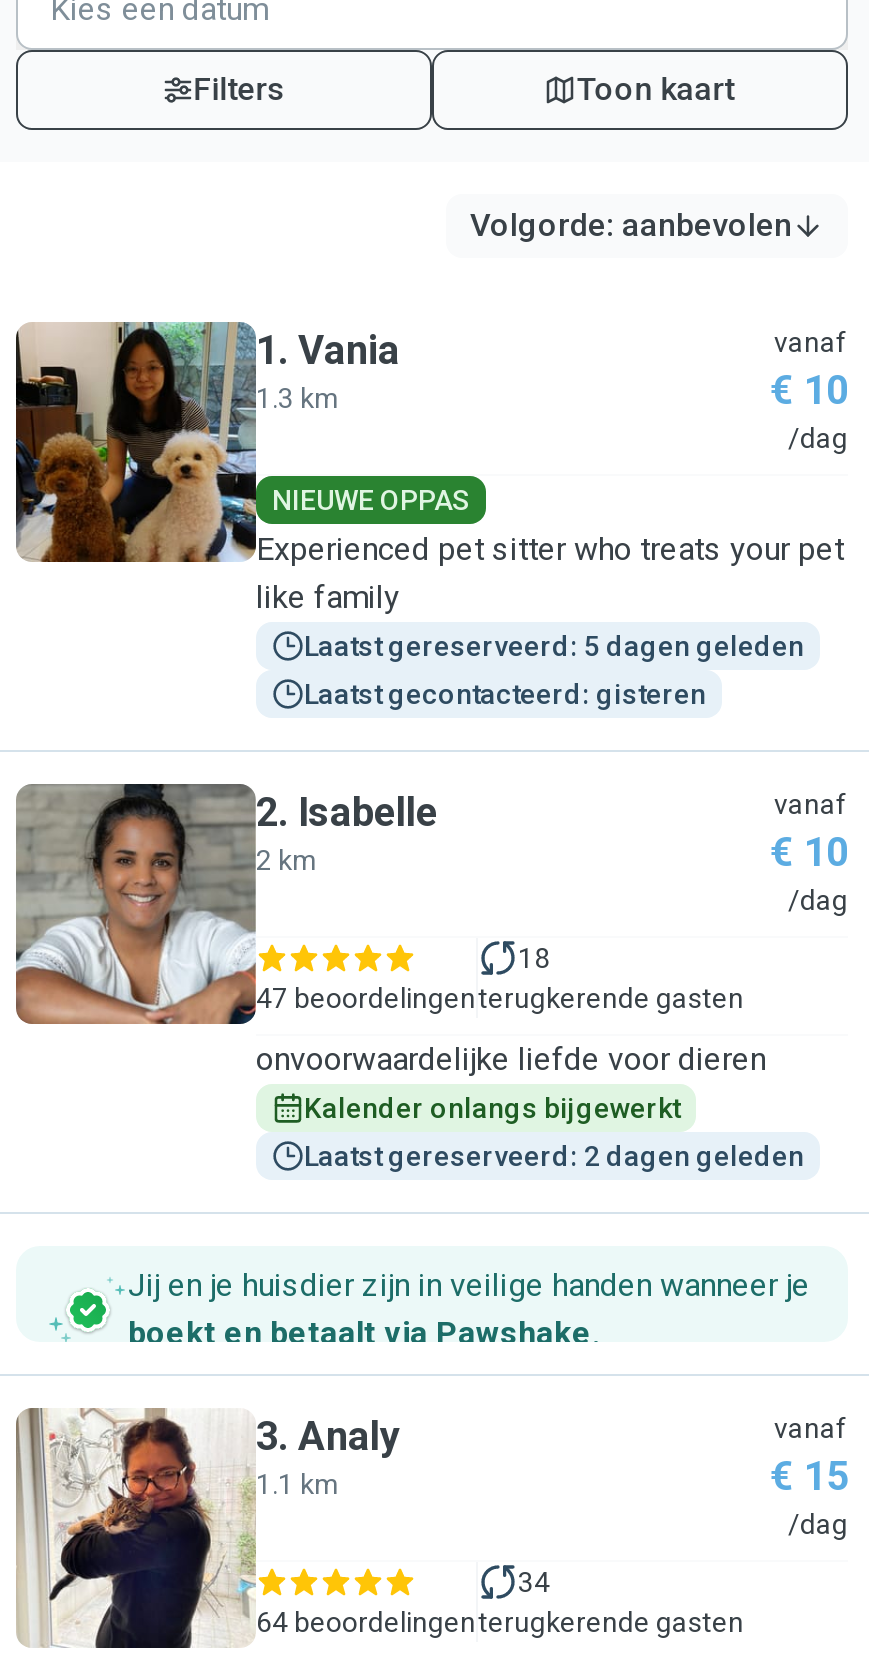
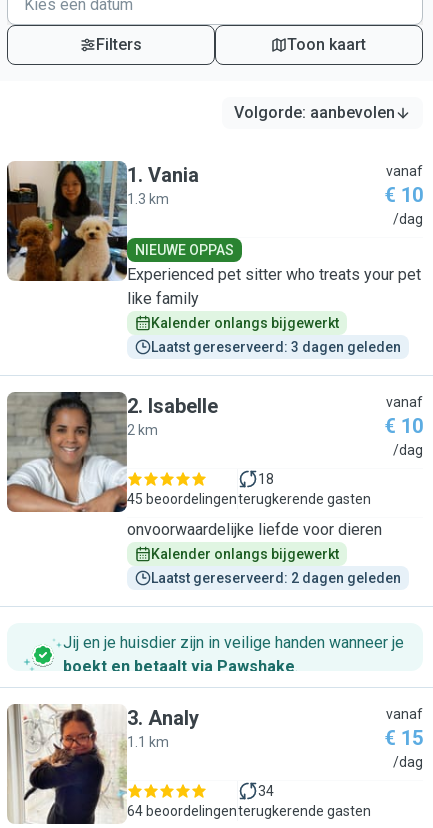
- Laatst gereserveerd: 5 dagen geleden
+ Kalender onlangs bijgewerkt

- Laatst gecontacteerd: gisteren
+ Laatst gereserveerd: 3 dagen geleden

- 47 beoordelingen
+ 45 beoordelingen
